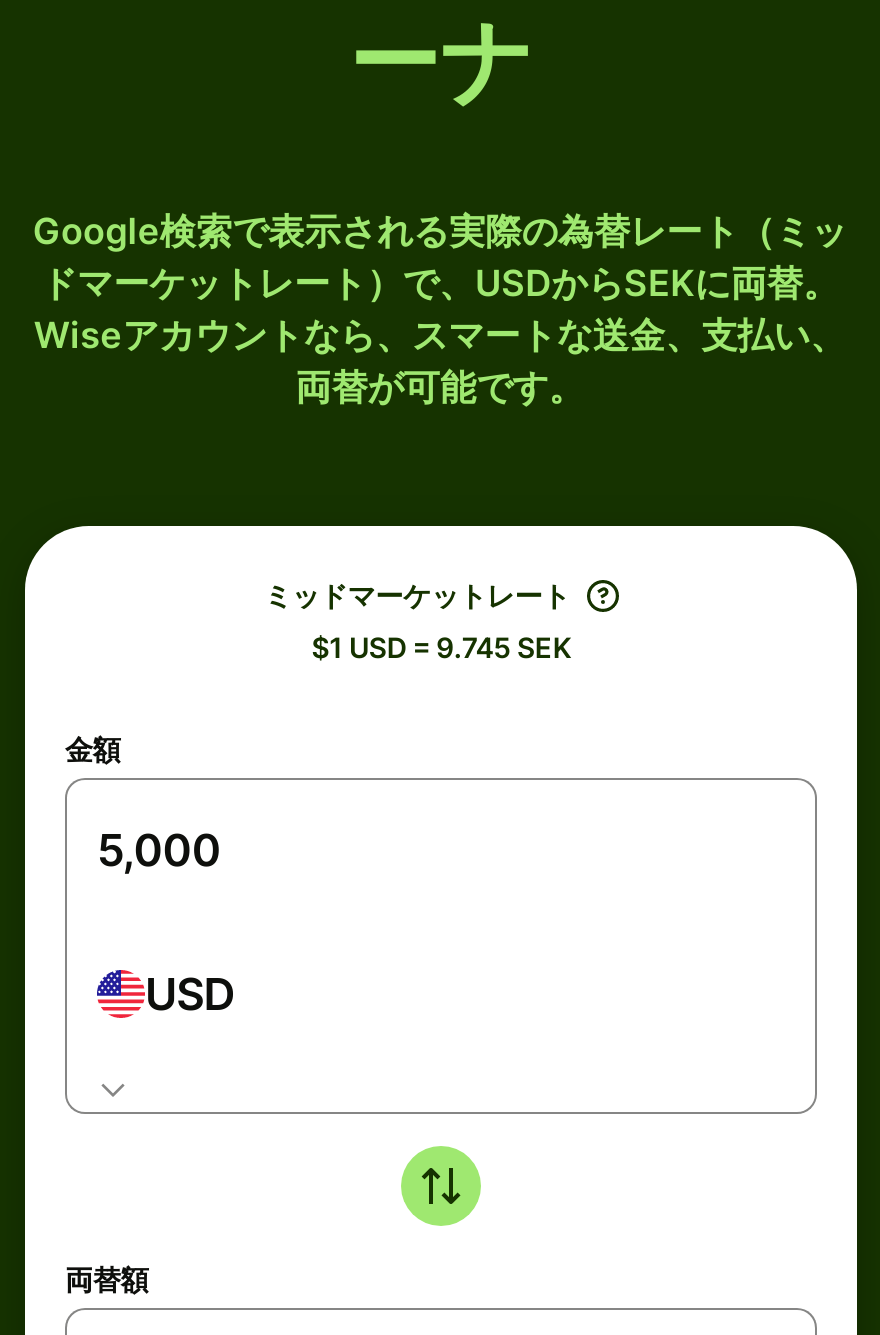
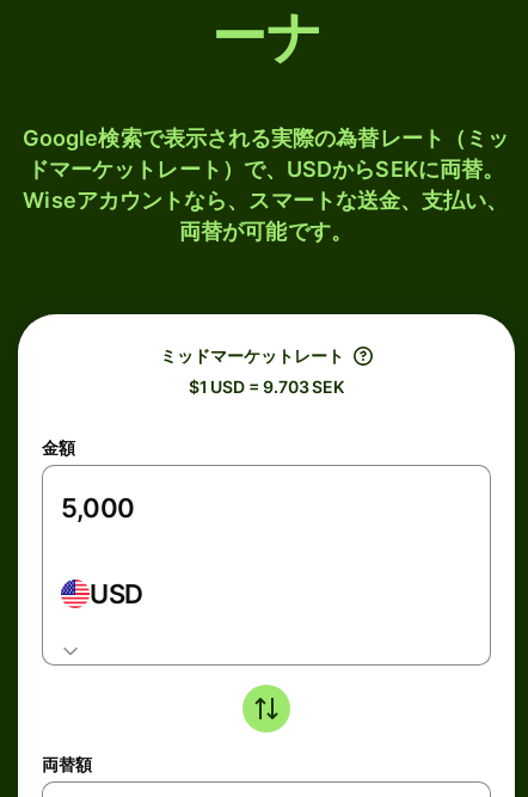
- $1 USD = 9.745 SEK
+ $1 USD = 9.703 SEK
